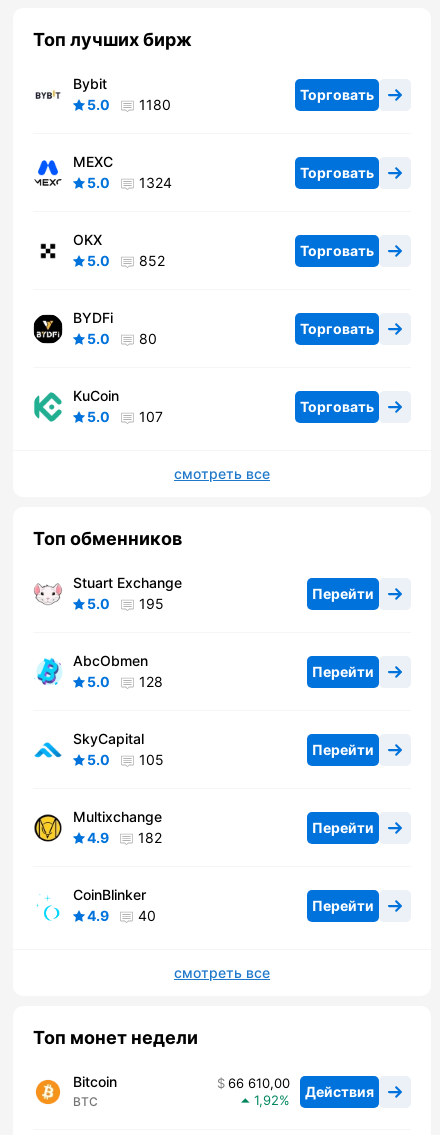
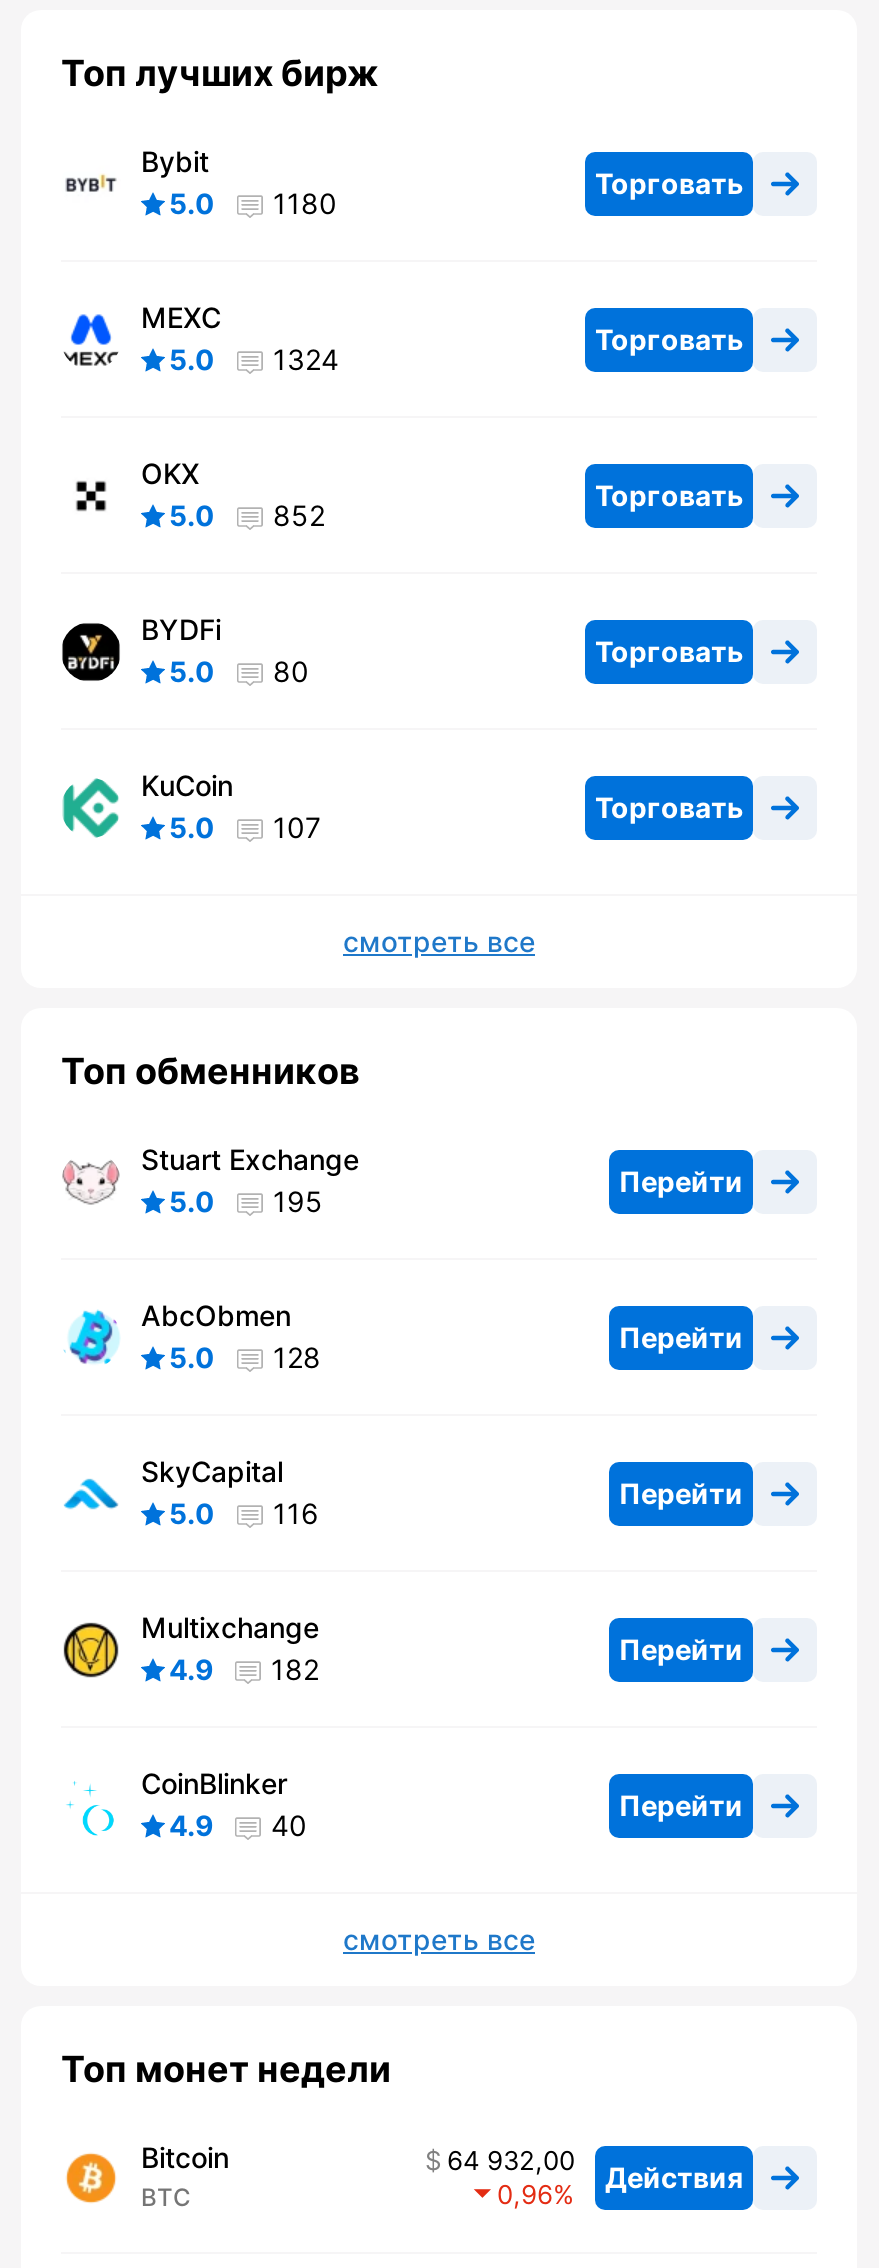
- 5.0 105
+ 5.0 116

- 66 610,00 Действия
+ 64 932,00 Действия

- 1,92
+ 0,96
